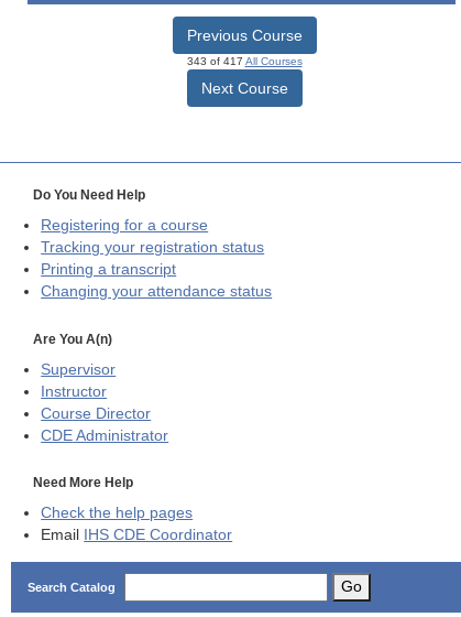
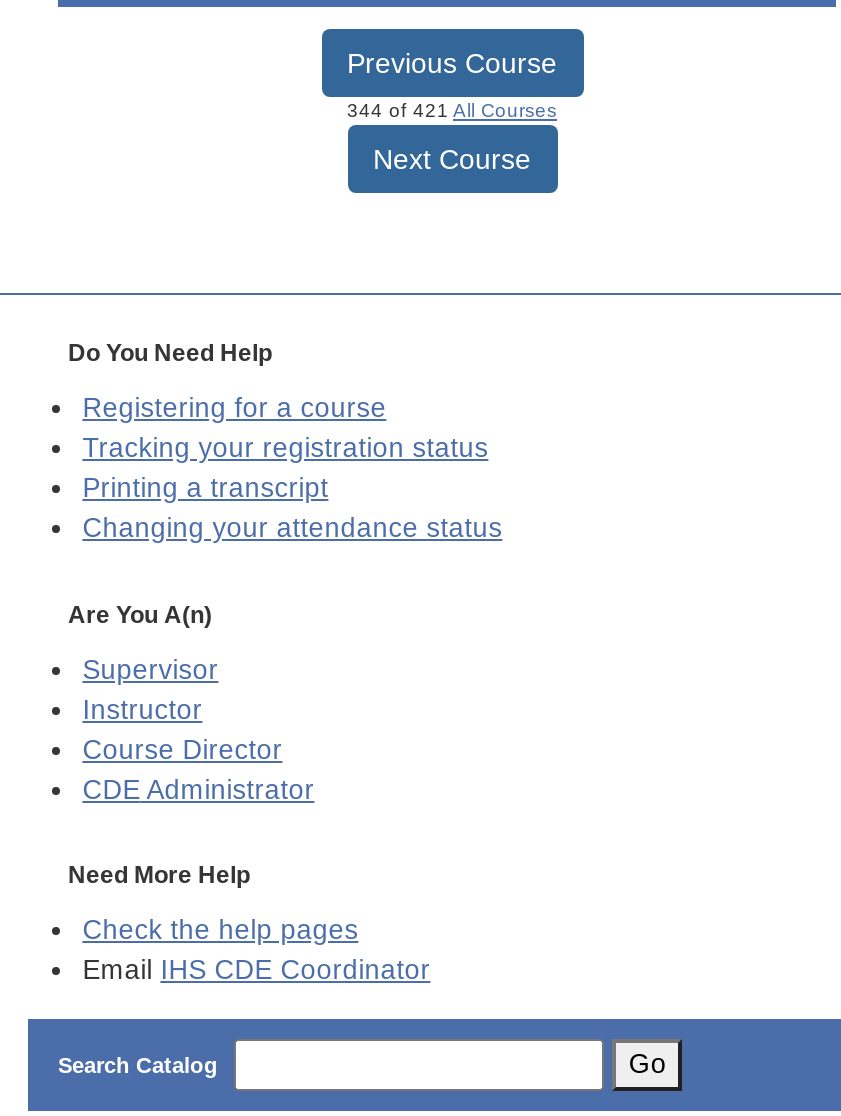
- 343 of 417All Courses
+ 344 of 421All Courses
